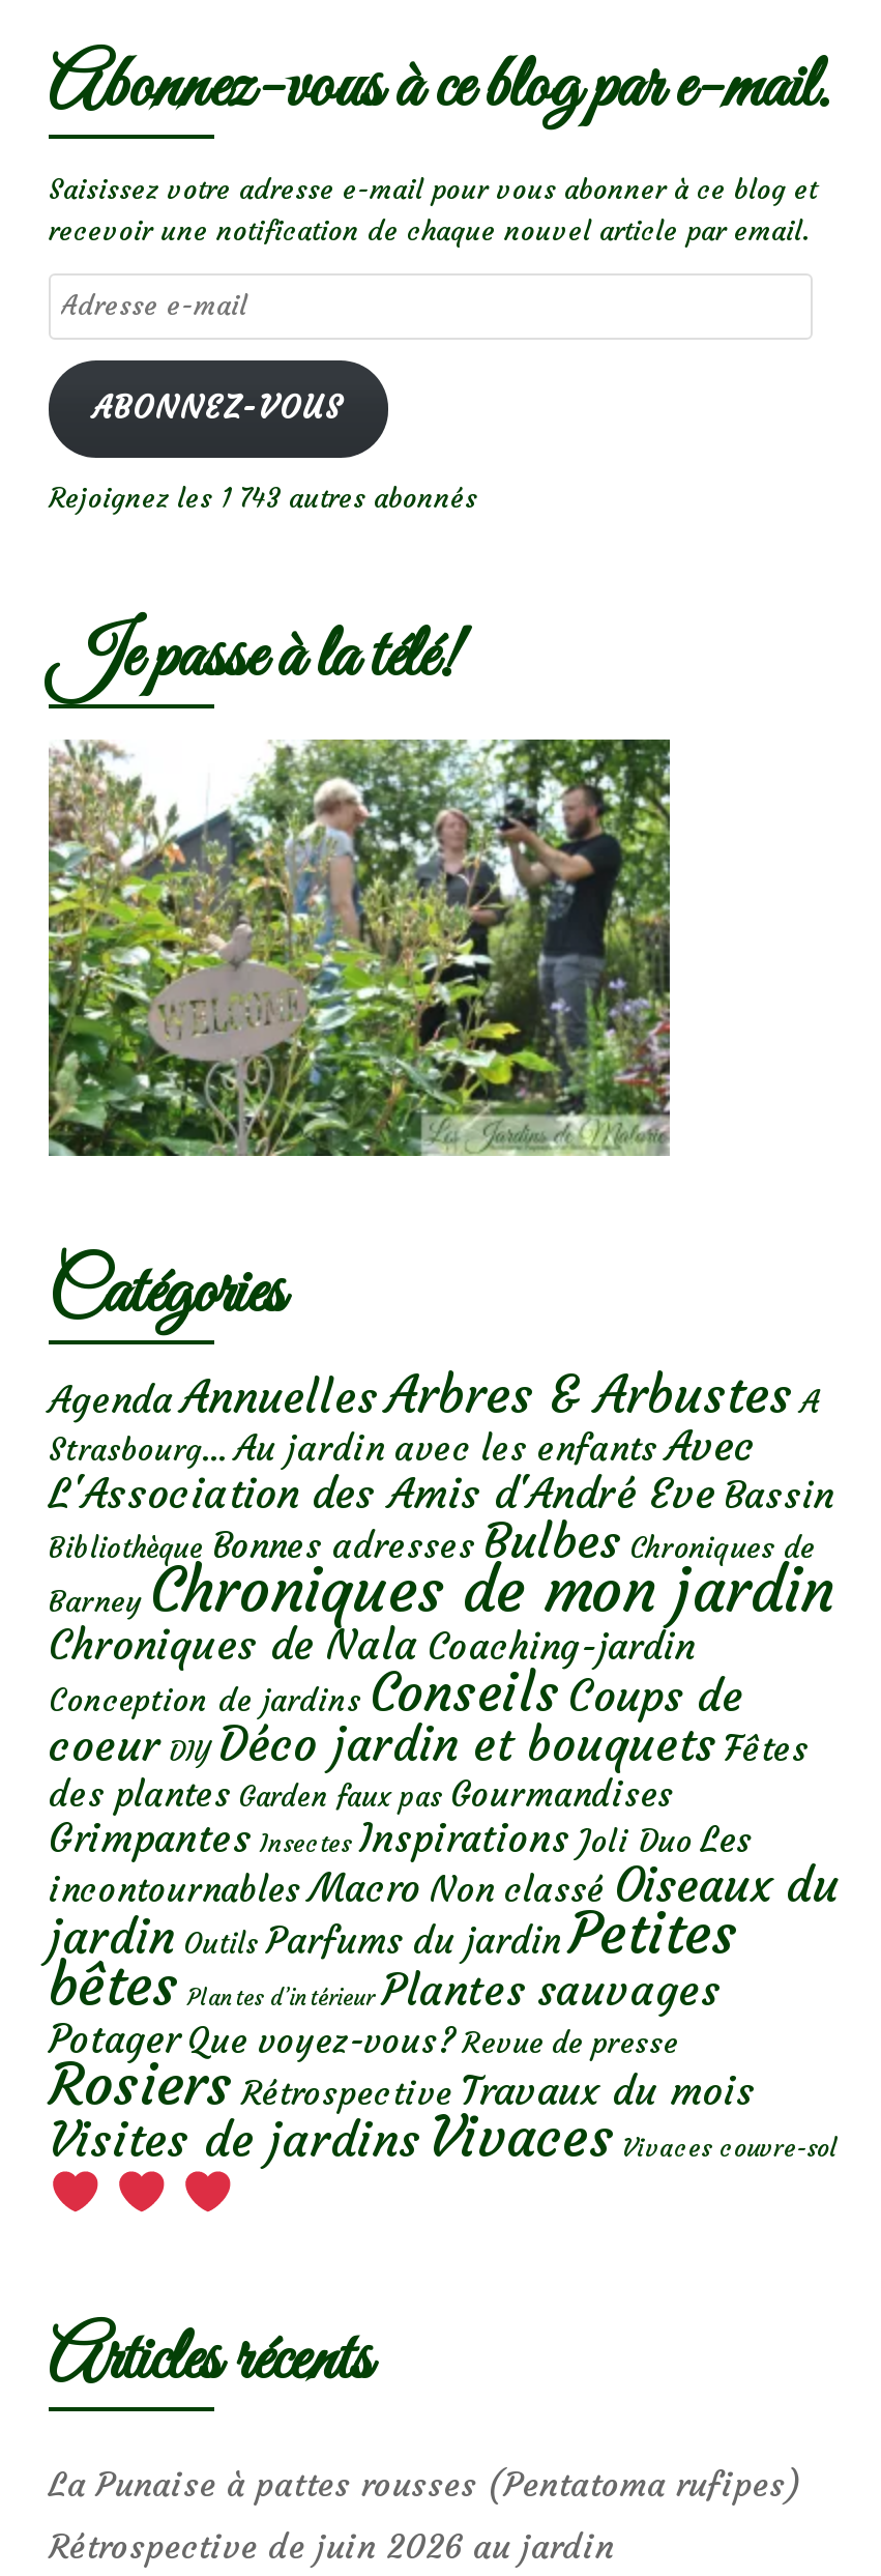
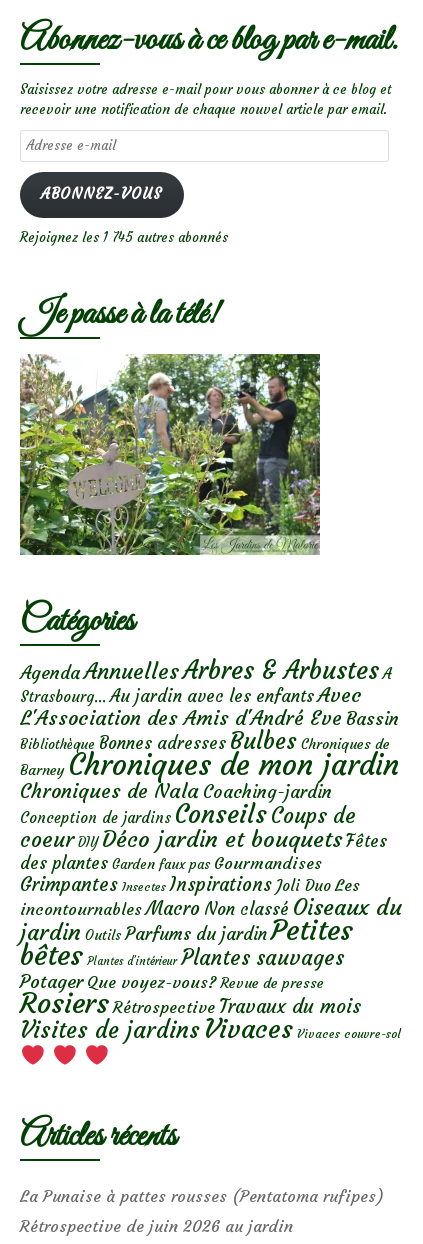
- Rejoignez les 1 743 autres abonnés
+ Rejoignez les 1 745 autres abonnés
